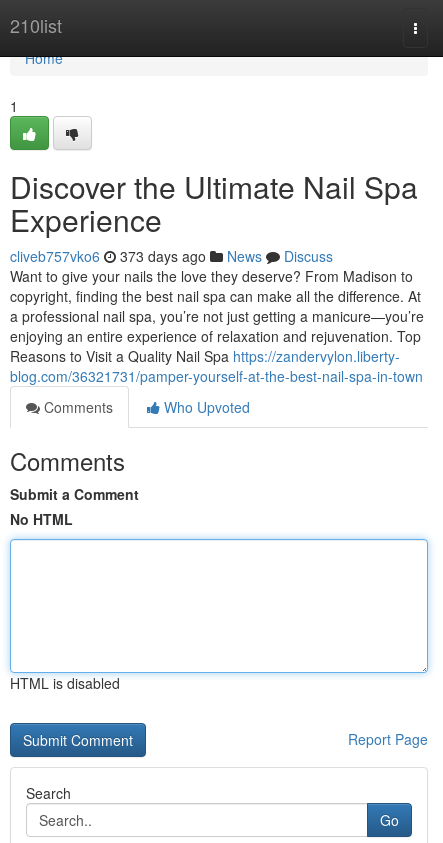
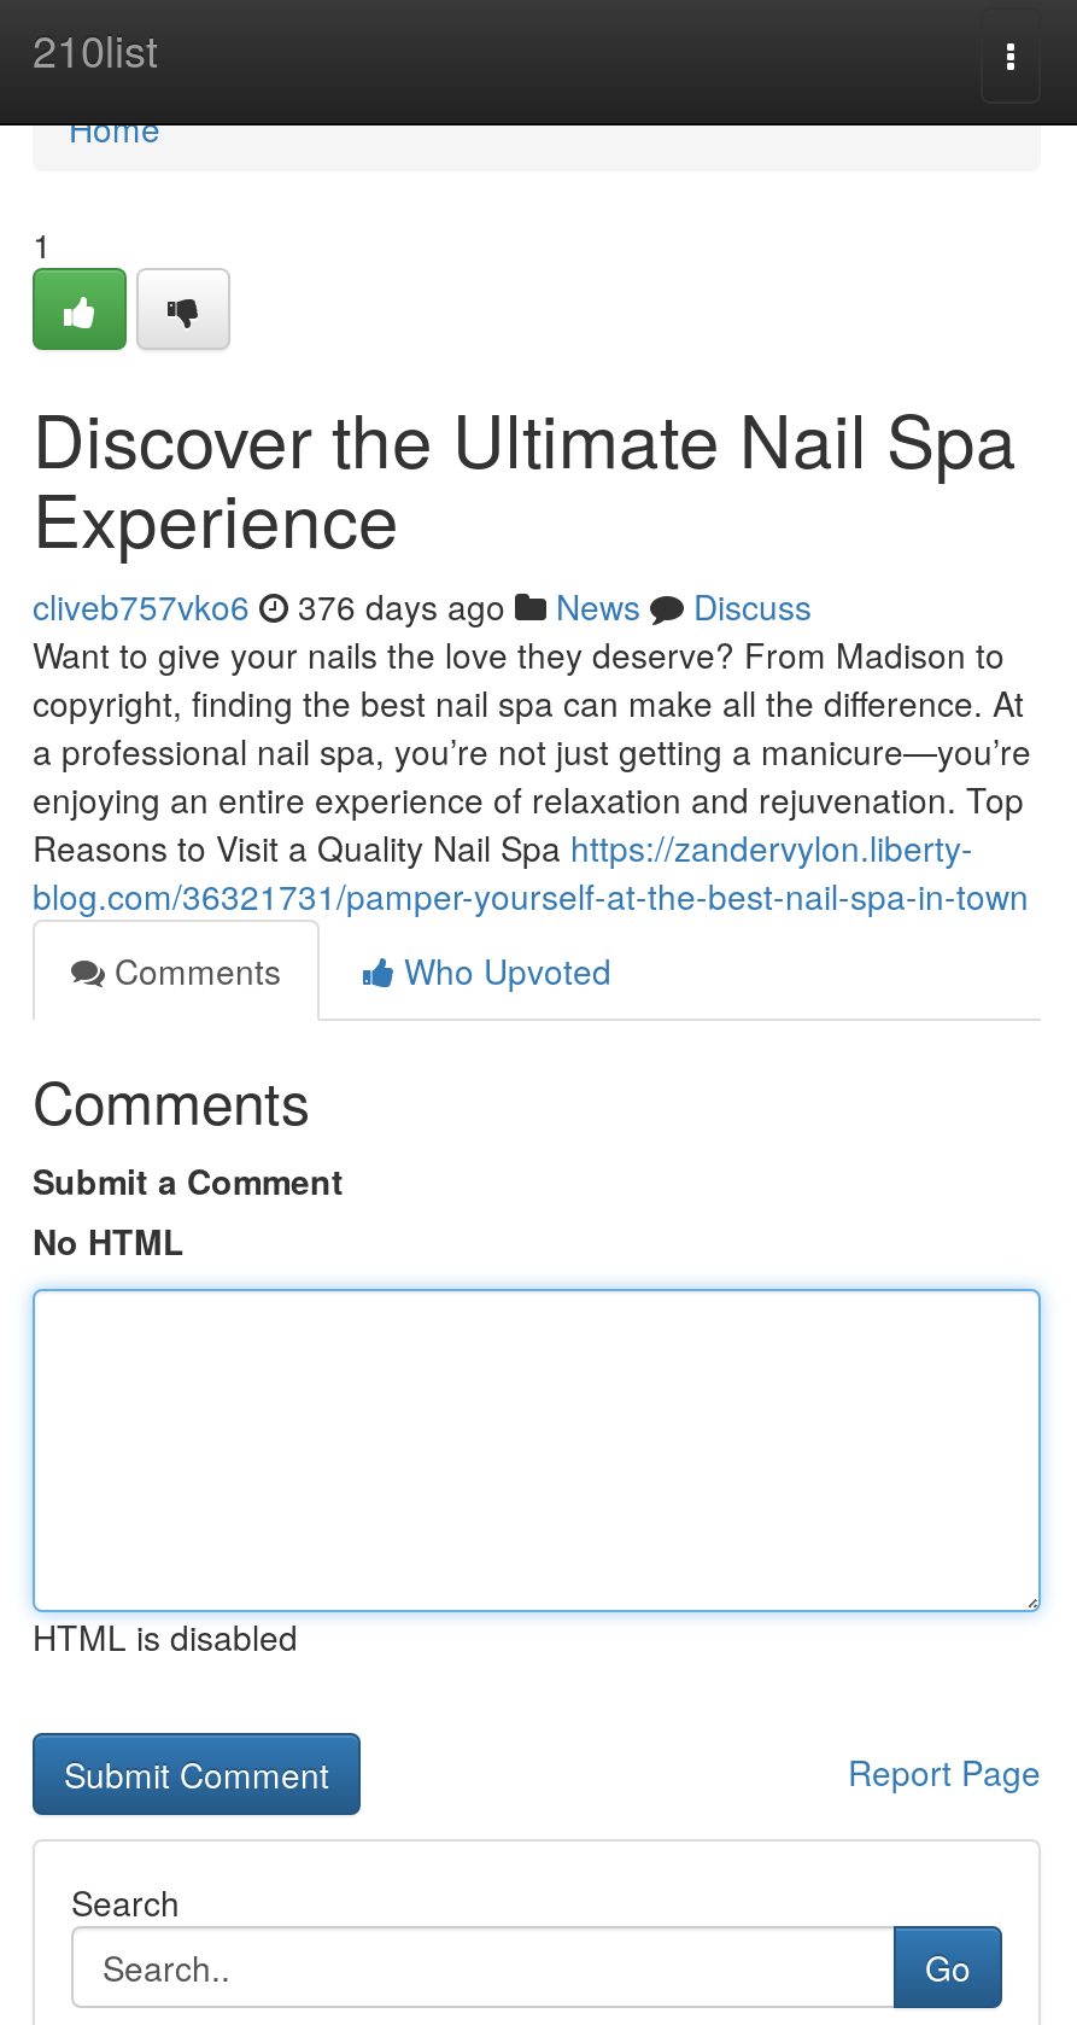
- cliveb757vko6 373 days ago News Discuss
+ cliveb757vko6 376 days ago News Discuss
